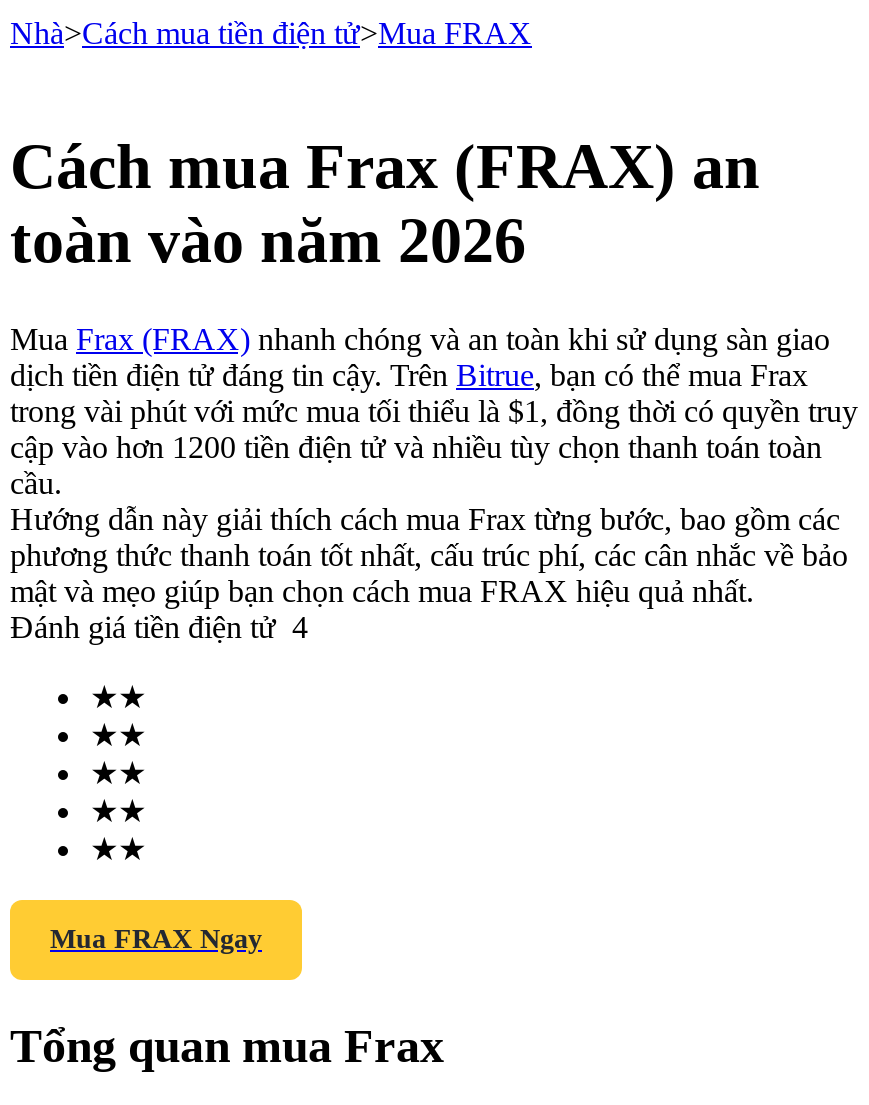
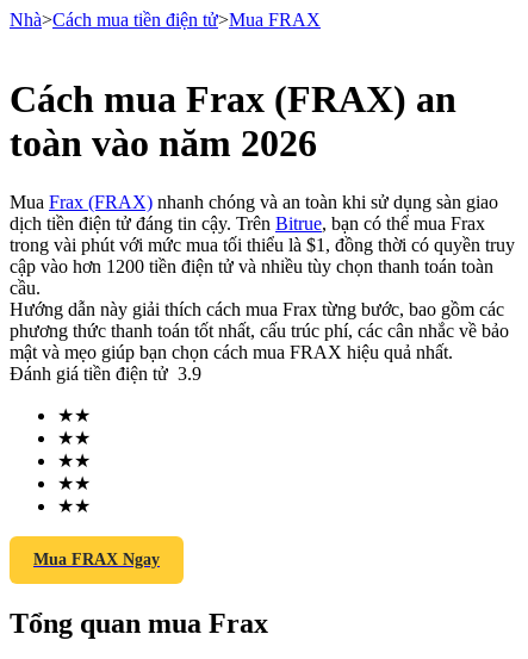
- Đánh giá tiền điện tử 4
+ Đánh giá tiền điện tử 3.9
